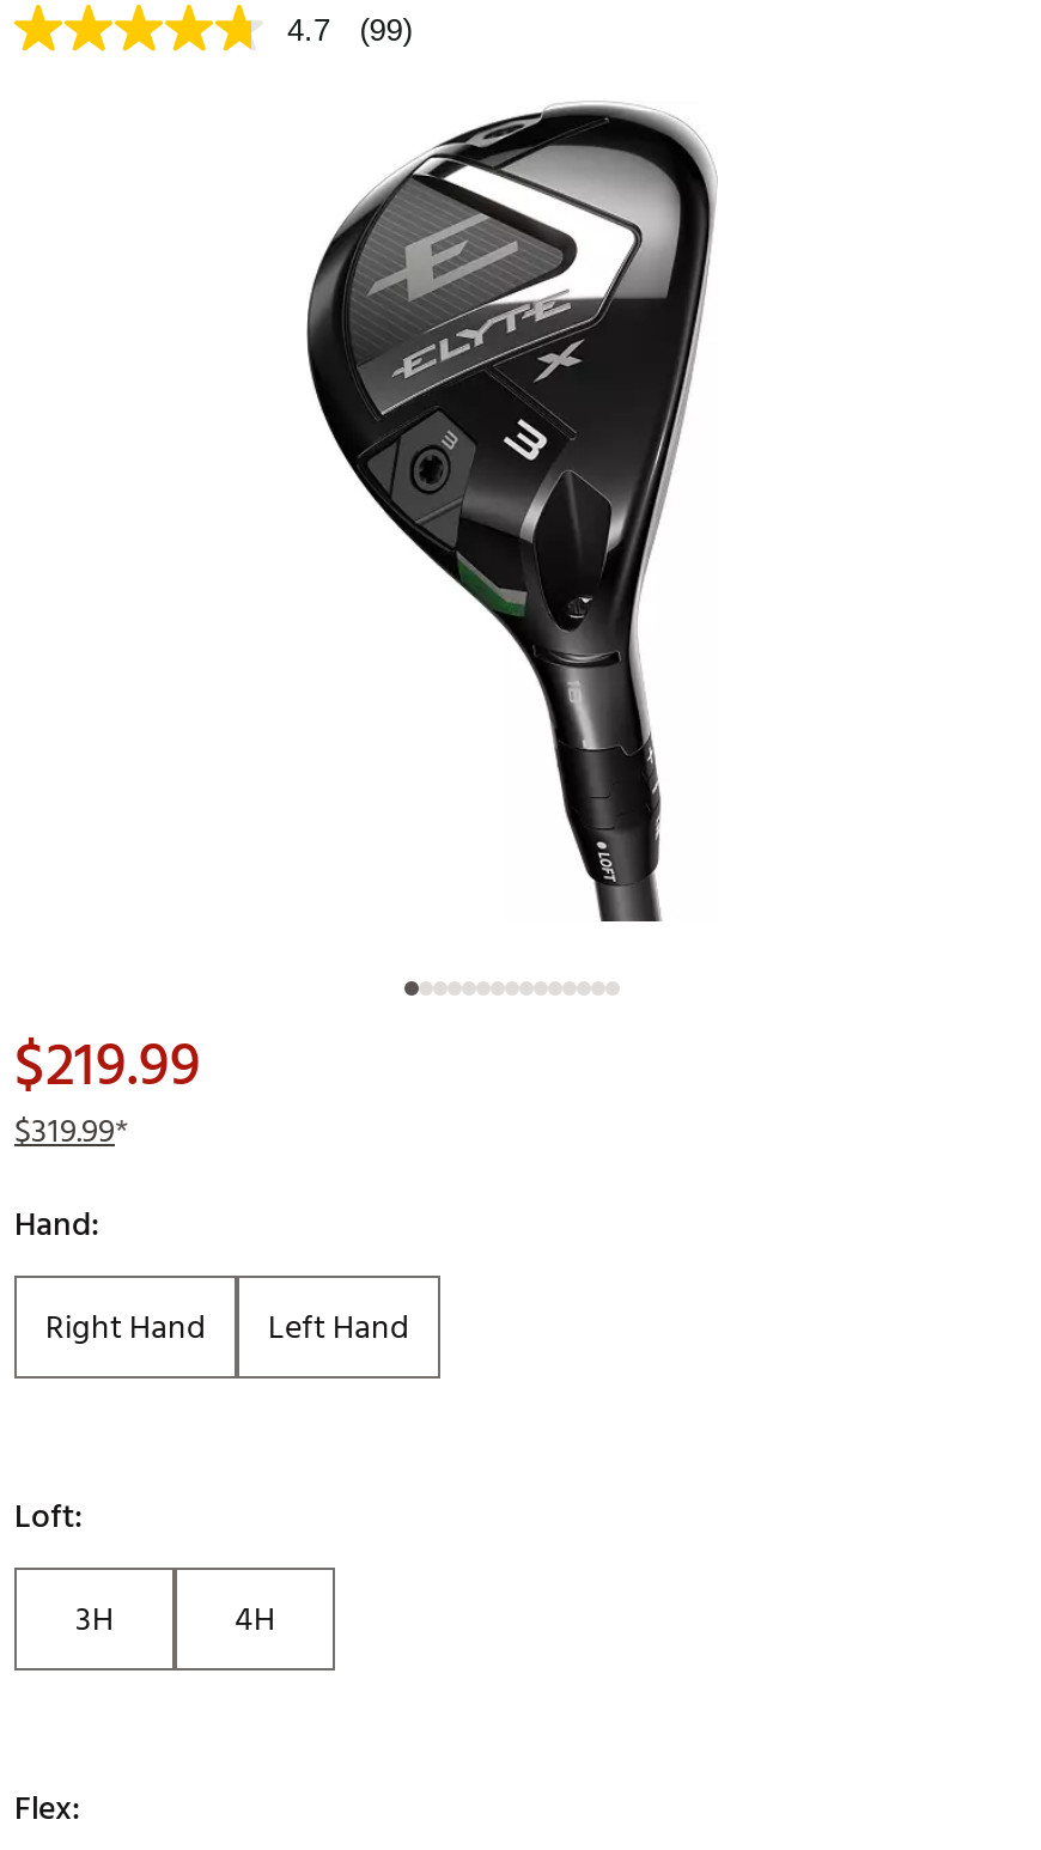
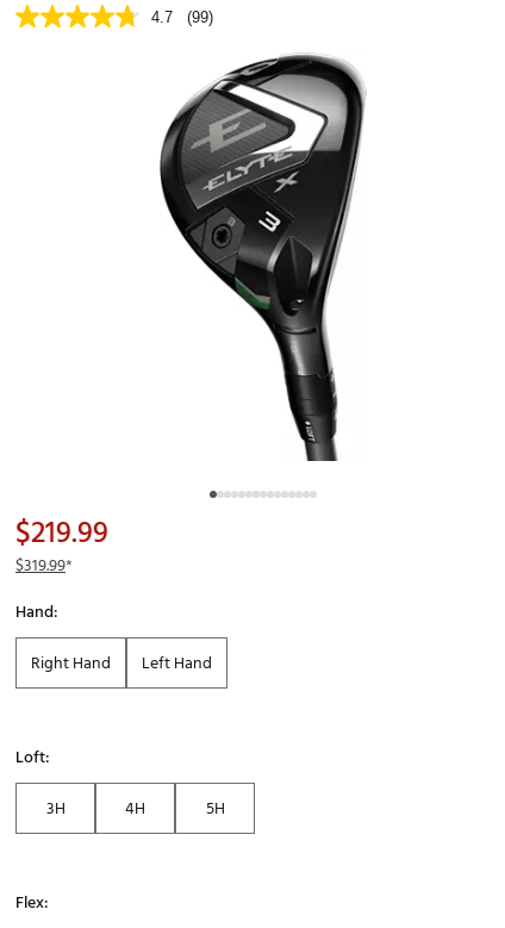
+ 5H
